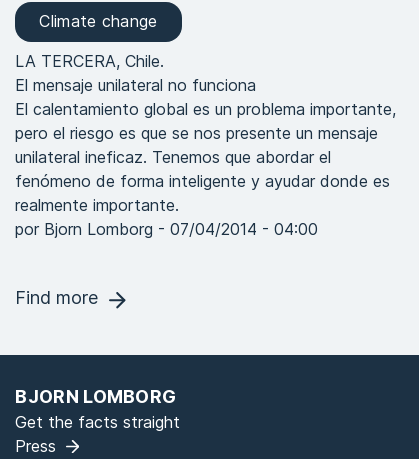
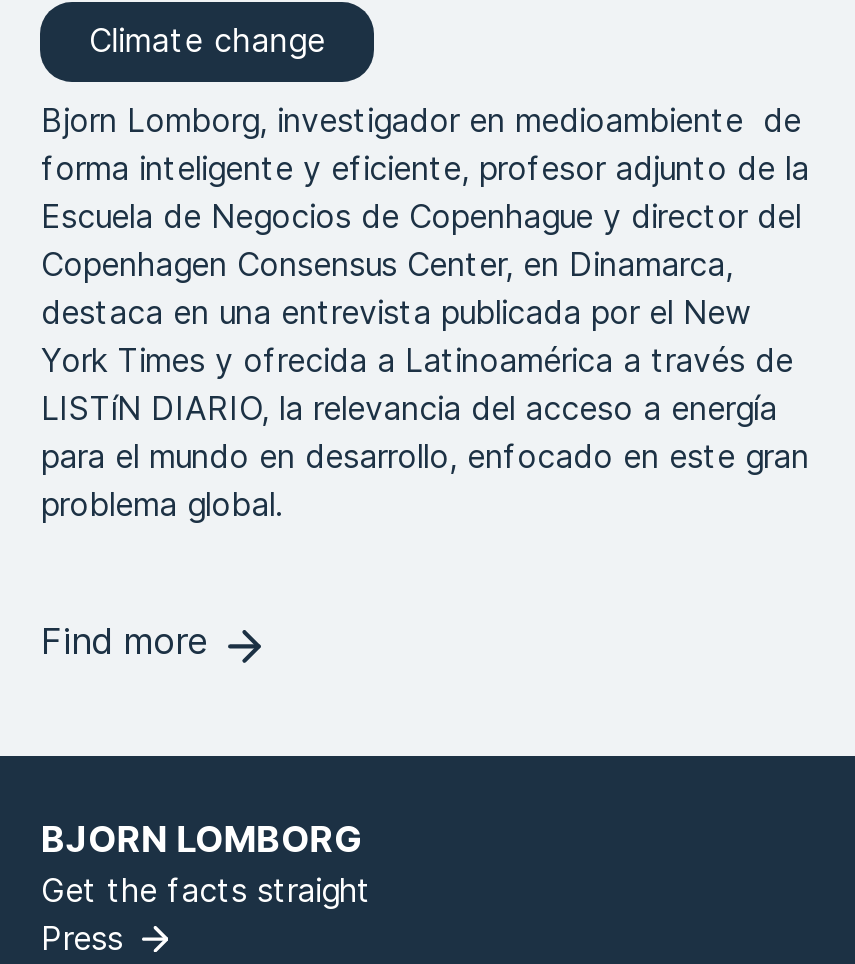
- LA TERCERA, Chile.
- El mensaje unilateral no funciona
- El calentamiento global es un problema importante,
- pero el riesgo es que se nos presente un mensaje
- unilateral ineficaz. Tenemos que abordar el
- fenómeno de forma inteligente y ayudar donde es
- realmente importante.
- por Bjorn Lomborg - 07/04/2014 - 04:00
+ Bjorn Lomborg, investigador en medioambiente de
+ forma inteligente y eficiente, profesor adjunto de la
+ Escuela de Negocios de Copenhague y director del
+ Copenhagen Consensus Center, en Dinamarca,
+ destaca en una entrevista publicada por el New
+ York Times y ofrecida a Latinoamérica a través de
+ LISTíN DIARIO, la relevancia del acceso a energía
+ para el mundo en desarrollo, enfocado en este gran
+ problema global.
